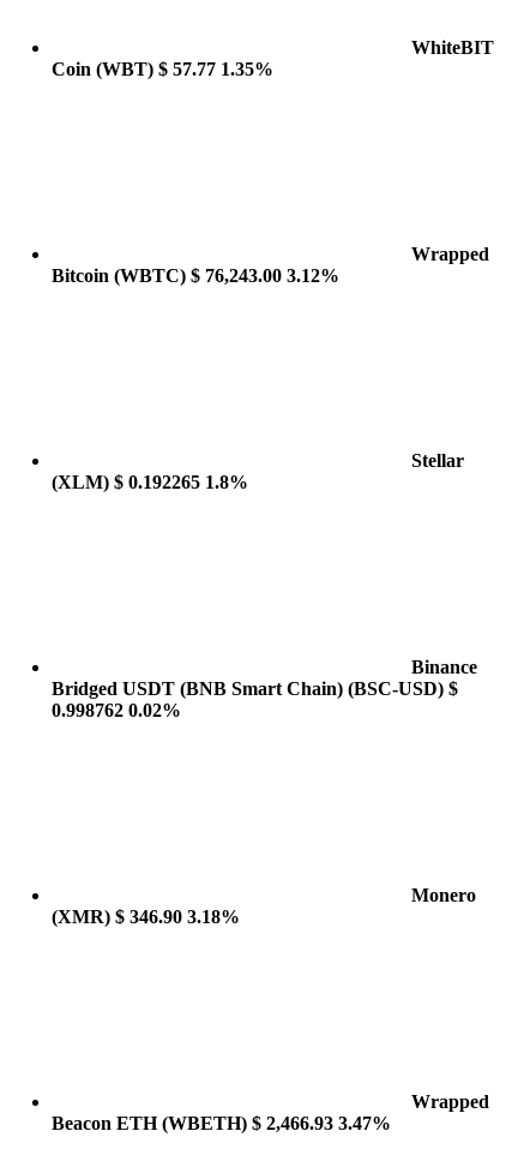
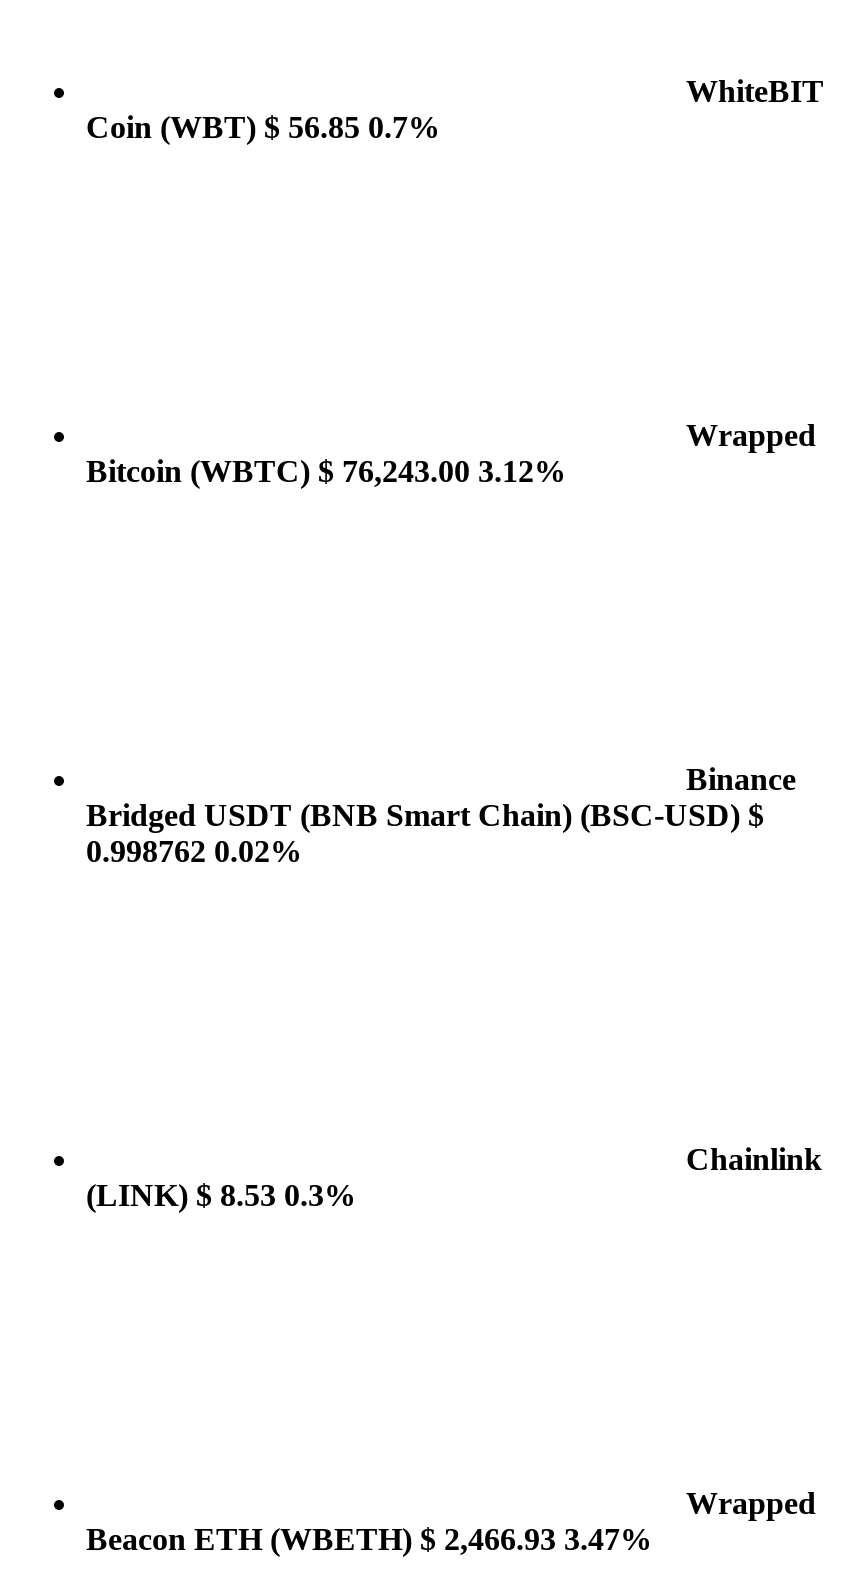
- Coin (WBT) $ 57.77 1.35%
+ Coin (WBT) $ 56.85 0.7%

- Stellar
- (XLM) $ 0.192265 1.8%

- Monero
- (XMR) $ 346.90 3.18%
+ Chainlink
+ (LINK) $ 8.53 0.3%
